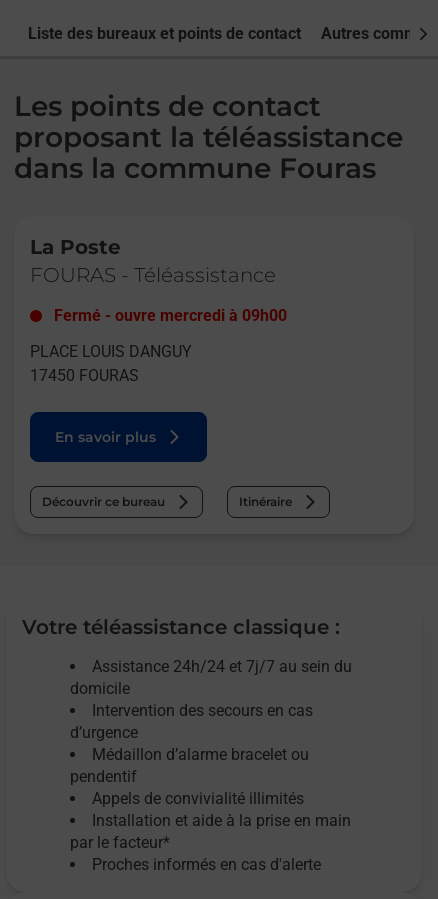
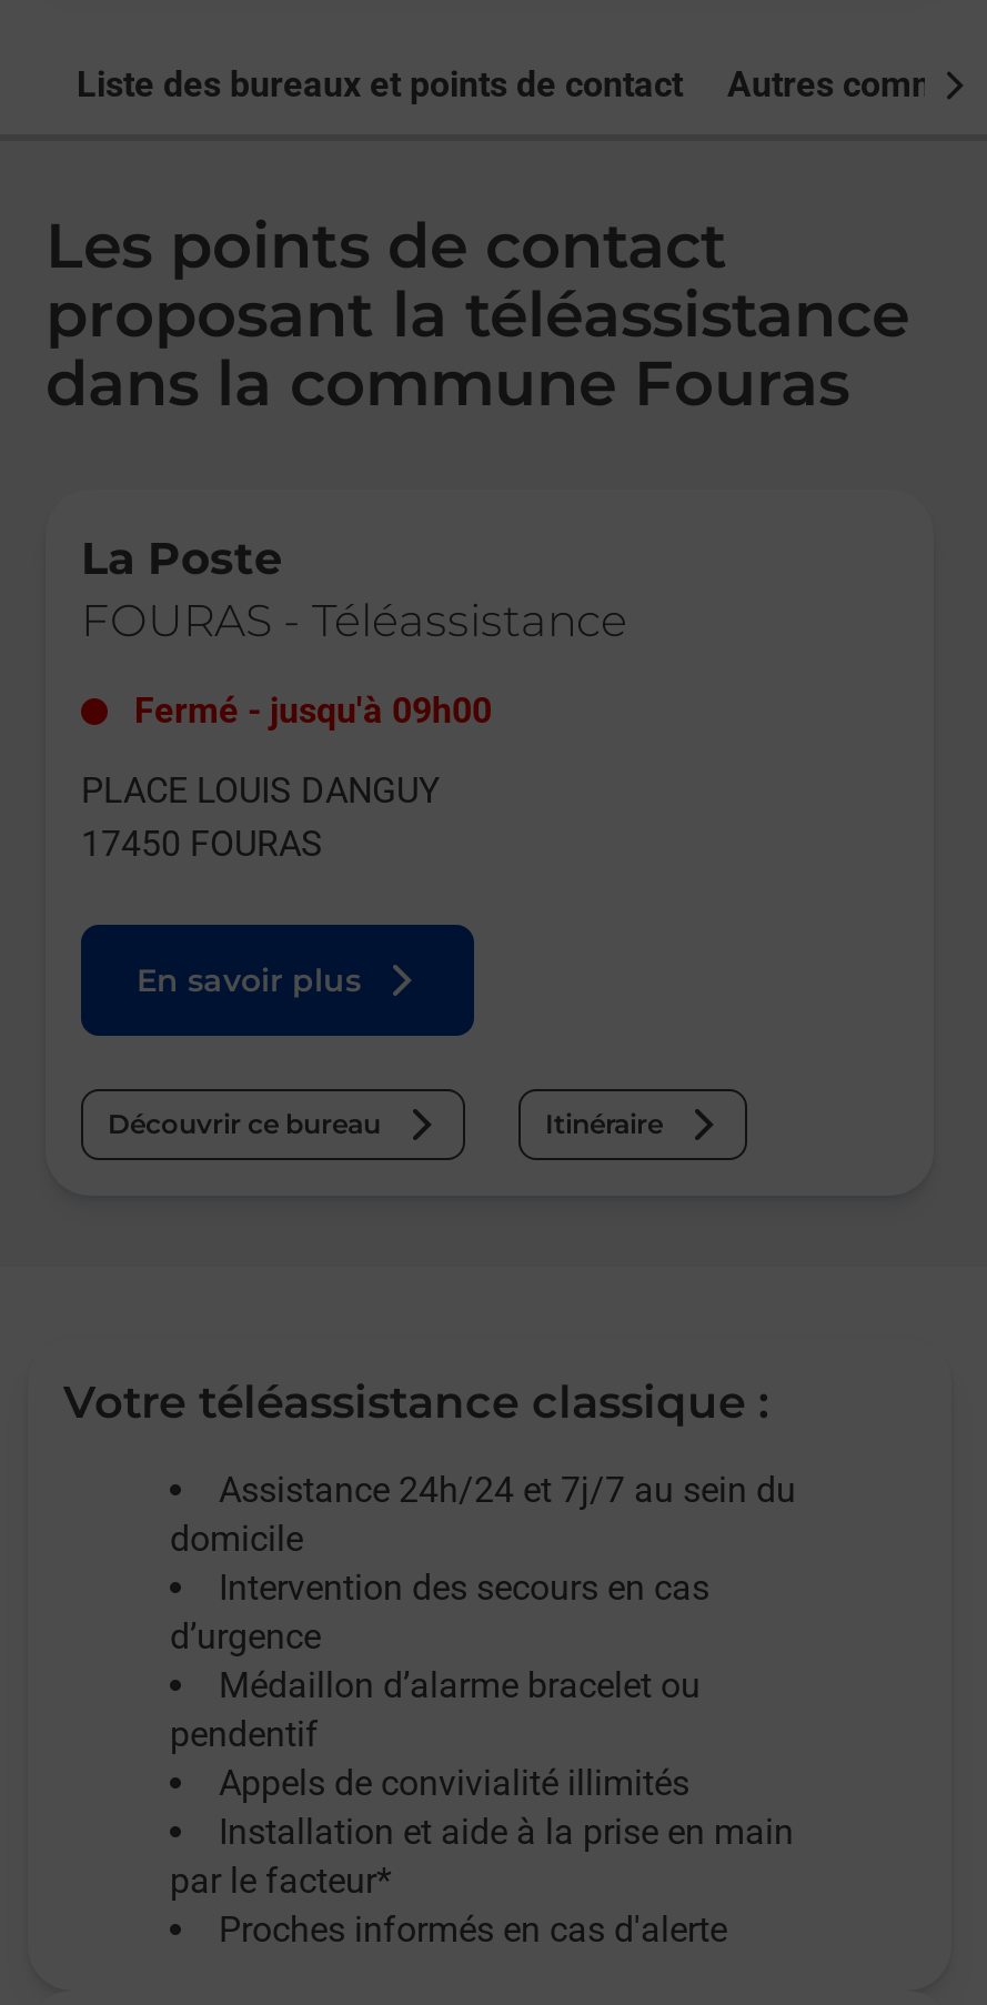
- Fermé - ouvre mercredi à 09h00
+ Fermé - jusqu'à 09h00
